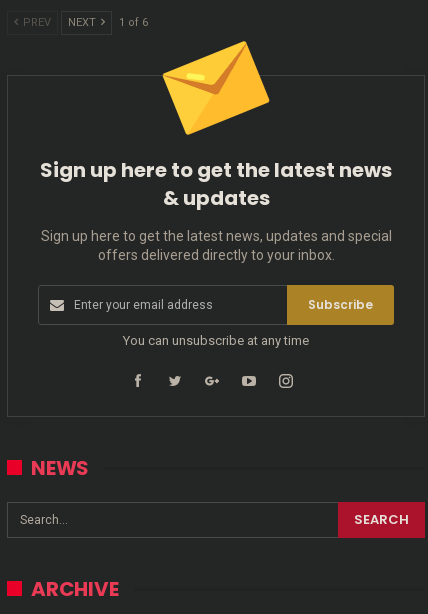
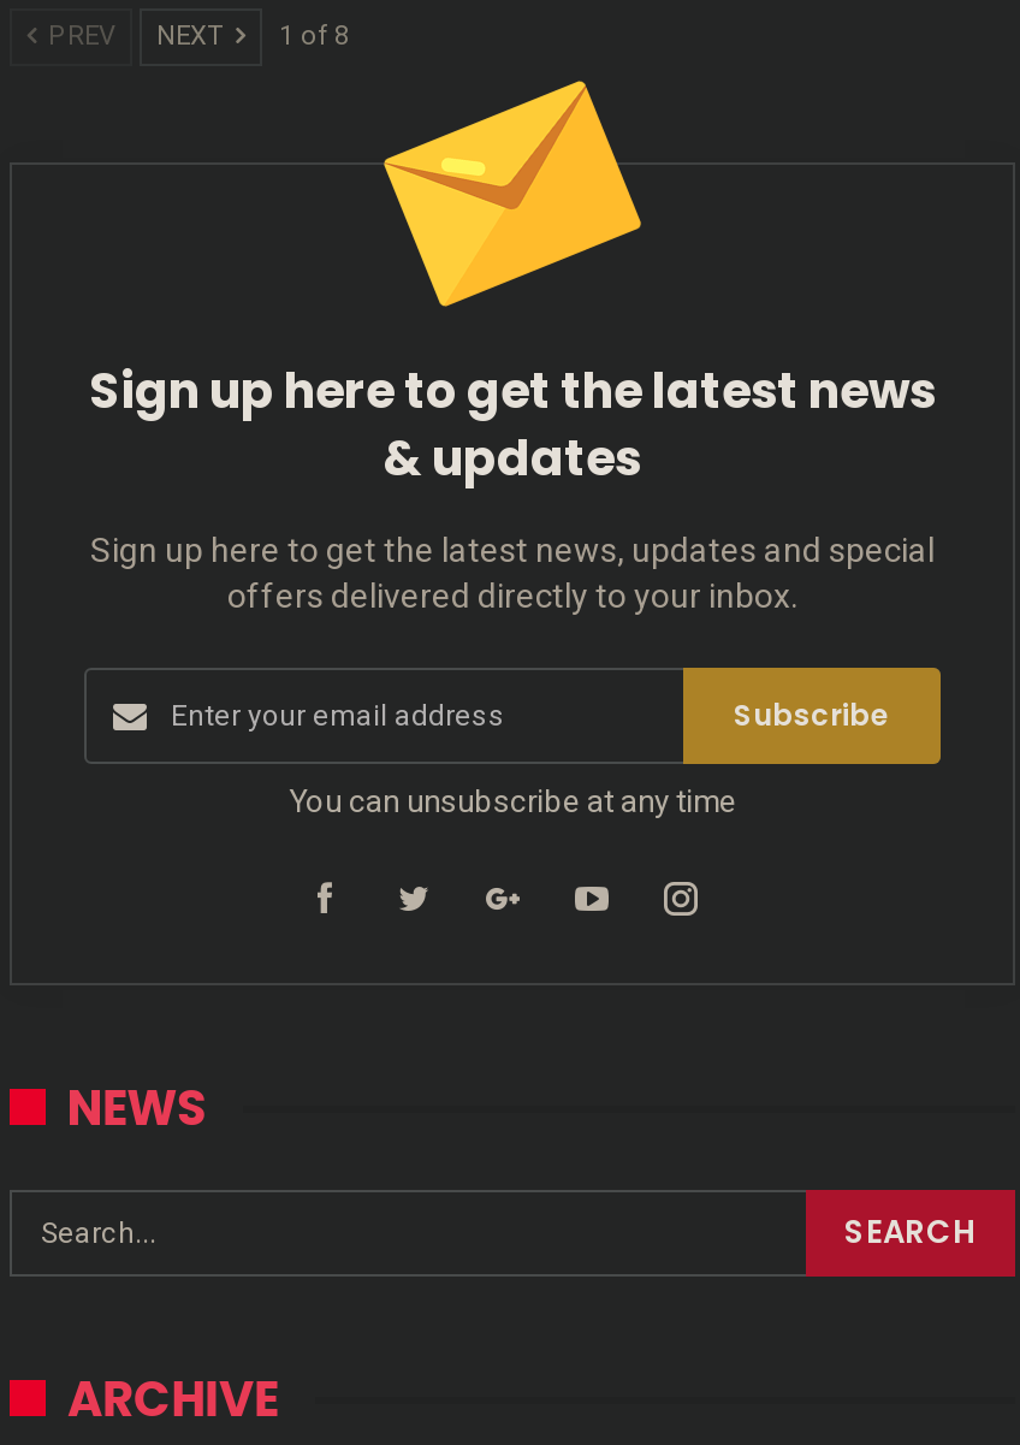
- PREV NEXT 1 of 6
+ PREV NEXT 1 of 8
